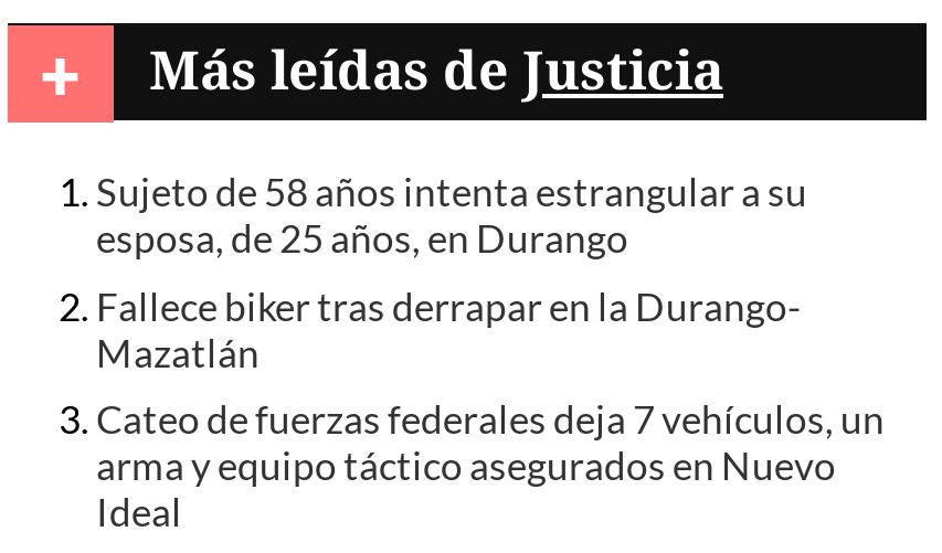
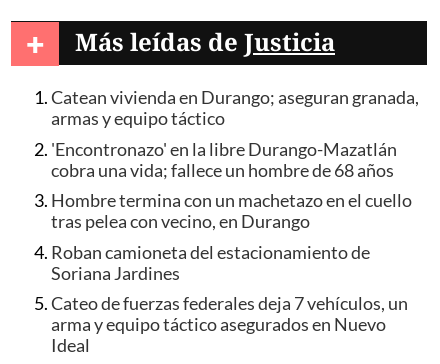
- Sujeto de 58 años intenta estrangular a su
- esposa, de 25 años, en Durango
- Fallece biker tras derrapar en la Durango-
- Mazatlán
+ Catean vivienda en Durango; aseguran granada,
+ armas y equipo táctico
+ 'Encontronazo' en la libre Durango-Mazatlán
+ cobra una vida; fallece un hombre de 68 años
+ Hombre termina con un machetazo en el cuello
+ tras pelea con vecino, en Durango
+ Roban camioneta del estacionamiento de
+ Soriana Jardines
